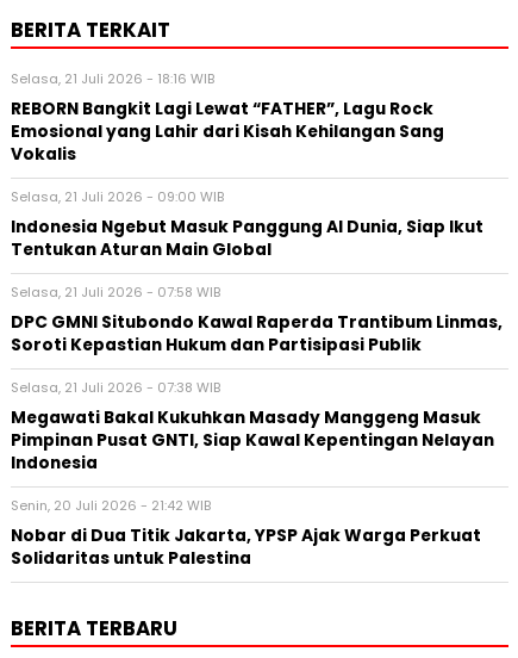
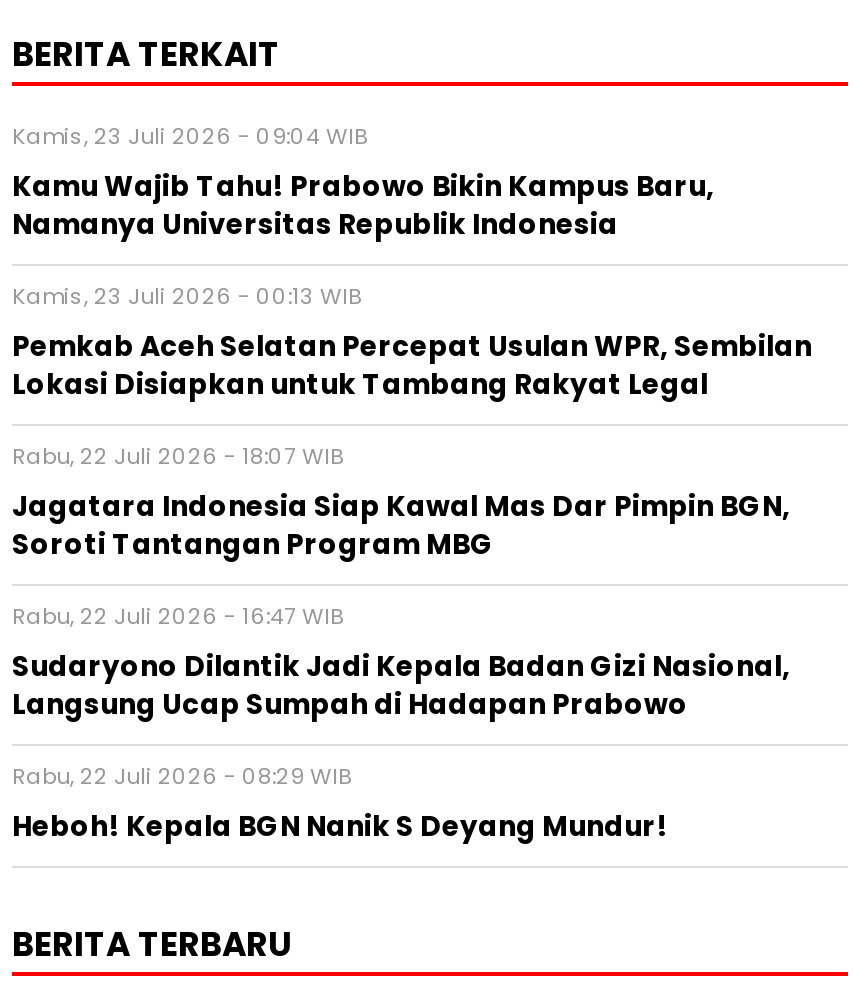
- Selasa, 21 Juli 2026 - 18:16 WIB
- REBORN Bangkit Lagi Lewat “FATHER”, Lagu Rock
- Emosional yang Lahir dari Kisah Kehilangan Sang
- Vokalis
+ Kamis, 23 Juli 2026 - 09:04 WIB
+ Kamu Wajib Tahu! Prabowo Bikin Kampus Baru,
+ Namanya Universitas Republik Indonesia

- Selasa, 21 Juli 2026 - 09:00 WIB
- Indonesia Ngebut Masuk Panggung AI Dunia, Siap Ikut
- Tentukan Aturan Main Global
+ Kamis, 23 Juli 2026 - 00:13 WIB
+ Pemkab Aceh Selatan Percepat Usulan WPR, Sembilan
+ Lokasi Disiapkan untuk Tambang Rakyat Legal

- Selasa, 21 Juli 2026 - 07:58 WIB
- DPC GMNI Situbondo Kawal Raperda Trantibum Linmas,
- Soroti Kepastian Hukum dan Partisipasi Publik
+ Rabu, 22 Juli 2026 - 18:07 WIB
+ Jagatara Indonesia Siap Kawal Mas Dar Pimpin BGN,
+ Soroti Tantangan Program MBG

- Selasa, 21 Juli 2026 - 07:38 WIB
- Megawati Bakal Kukuhkan Masady Manggeng Masuk
- Pimpinan Pusat GNTI, Siap Kawal Kepentingan Nelayan
- Indonesia
+ Rabu, 22 Juli 2026 - 16:47 WIB
+ Sudaryono Dilantik Jadi Kepala Badan Gizi Nasional,
+ Langsung Ucap Sumpah di Hadapan Prabowo

- Senin, 20 Juli 2026 - 21:42 WIB
- Nobar di Dua Titik Jakarta, YPSP Ajak Warga Perkuat
- Solidaritas untuk Palestina
+ Rabu, 22 Juli 2026 - 08:29 WIB
+ Heboh! Kepala BGN Nanik S Deyang Mundur!
